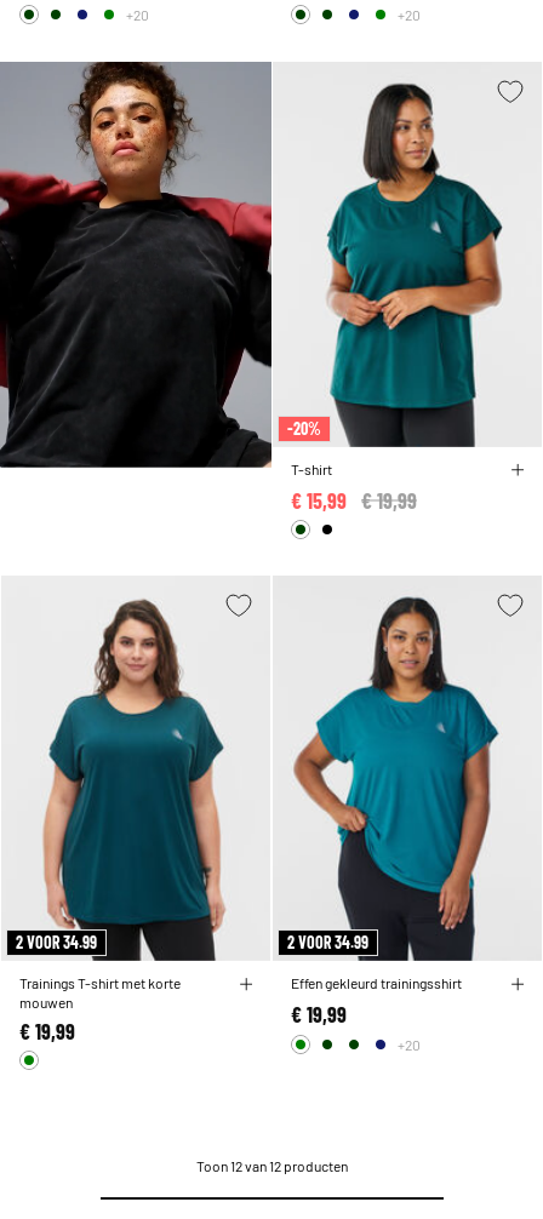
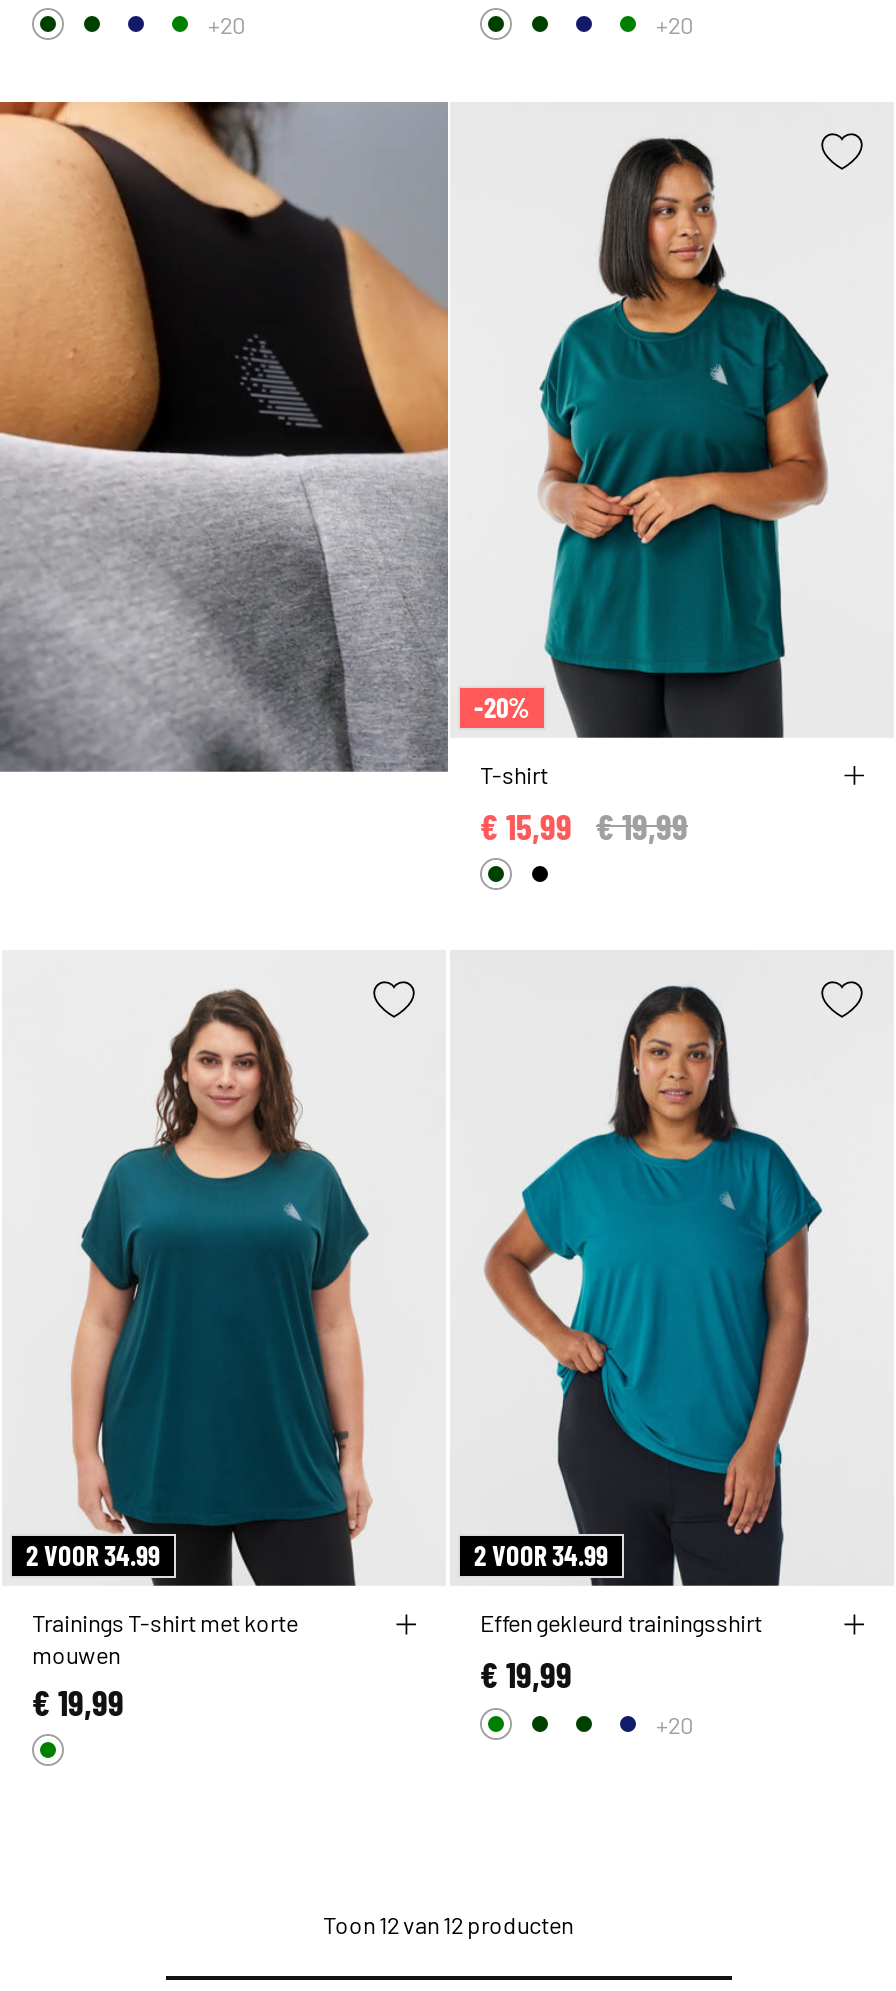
- [image]
+ [image]
